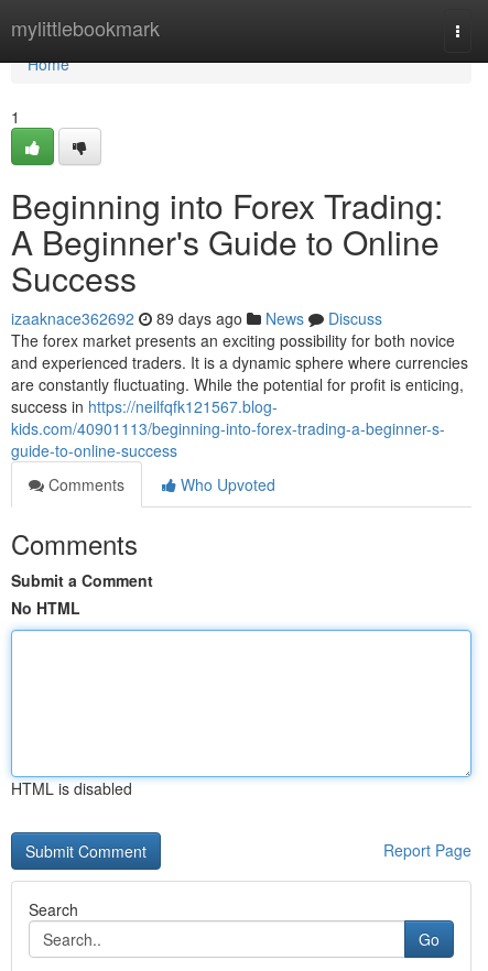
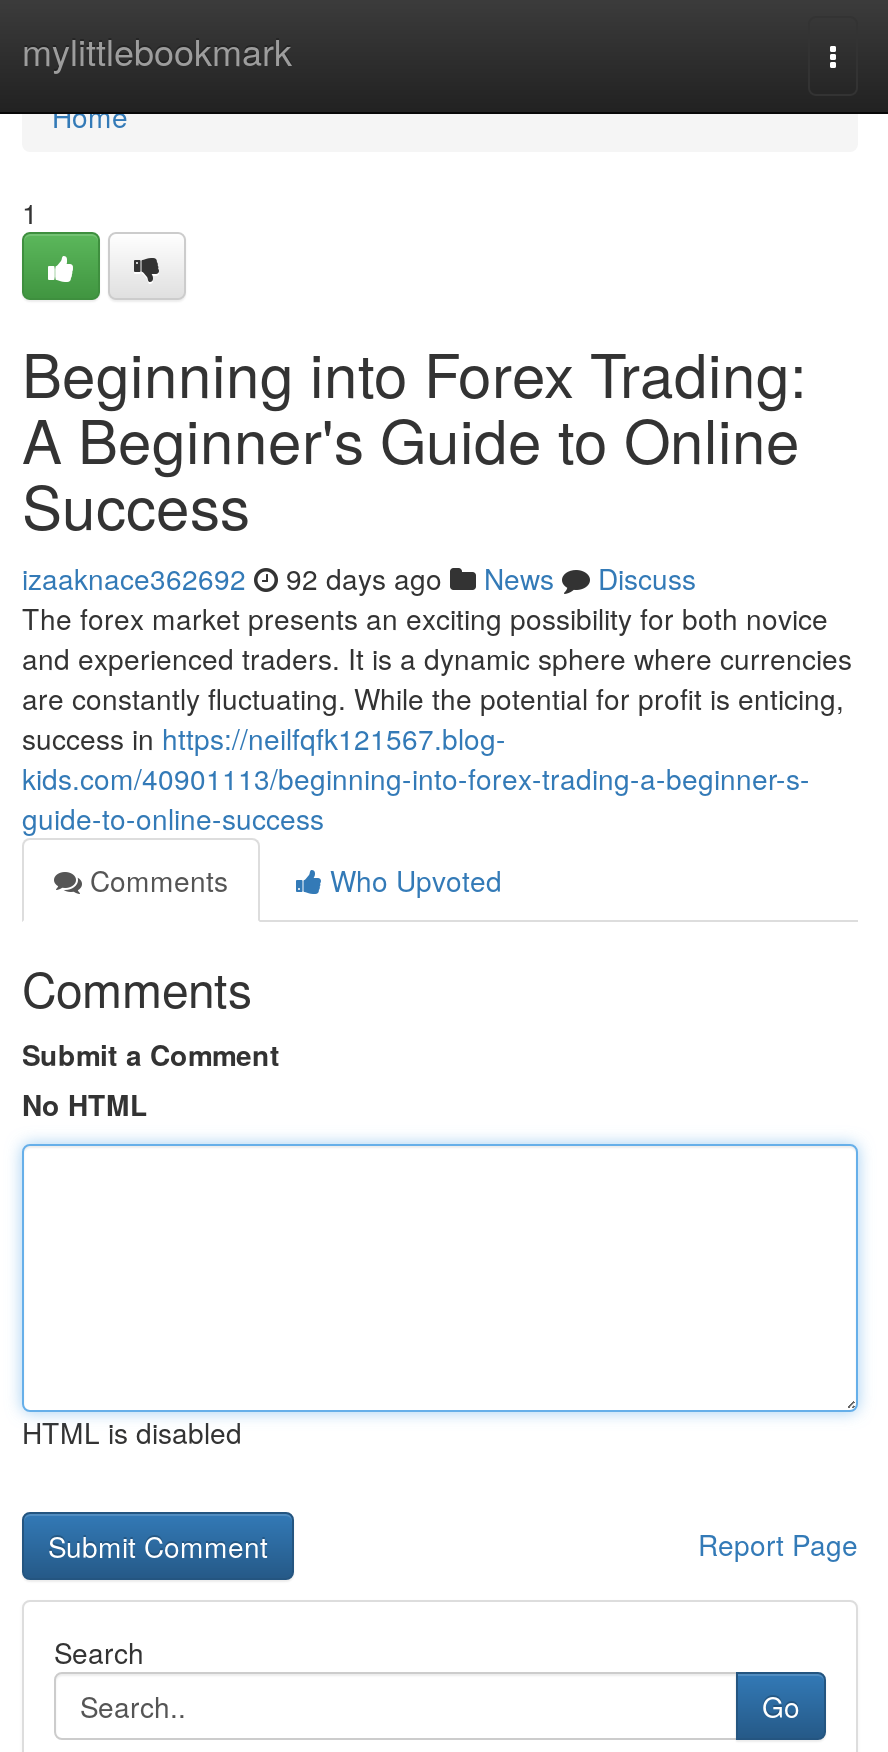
- izaaknace362692 89 days ago News Discuss
+ izaaknace362692 92 days ago News Discuss
